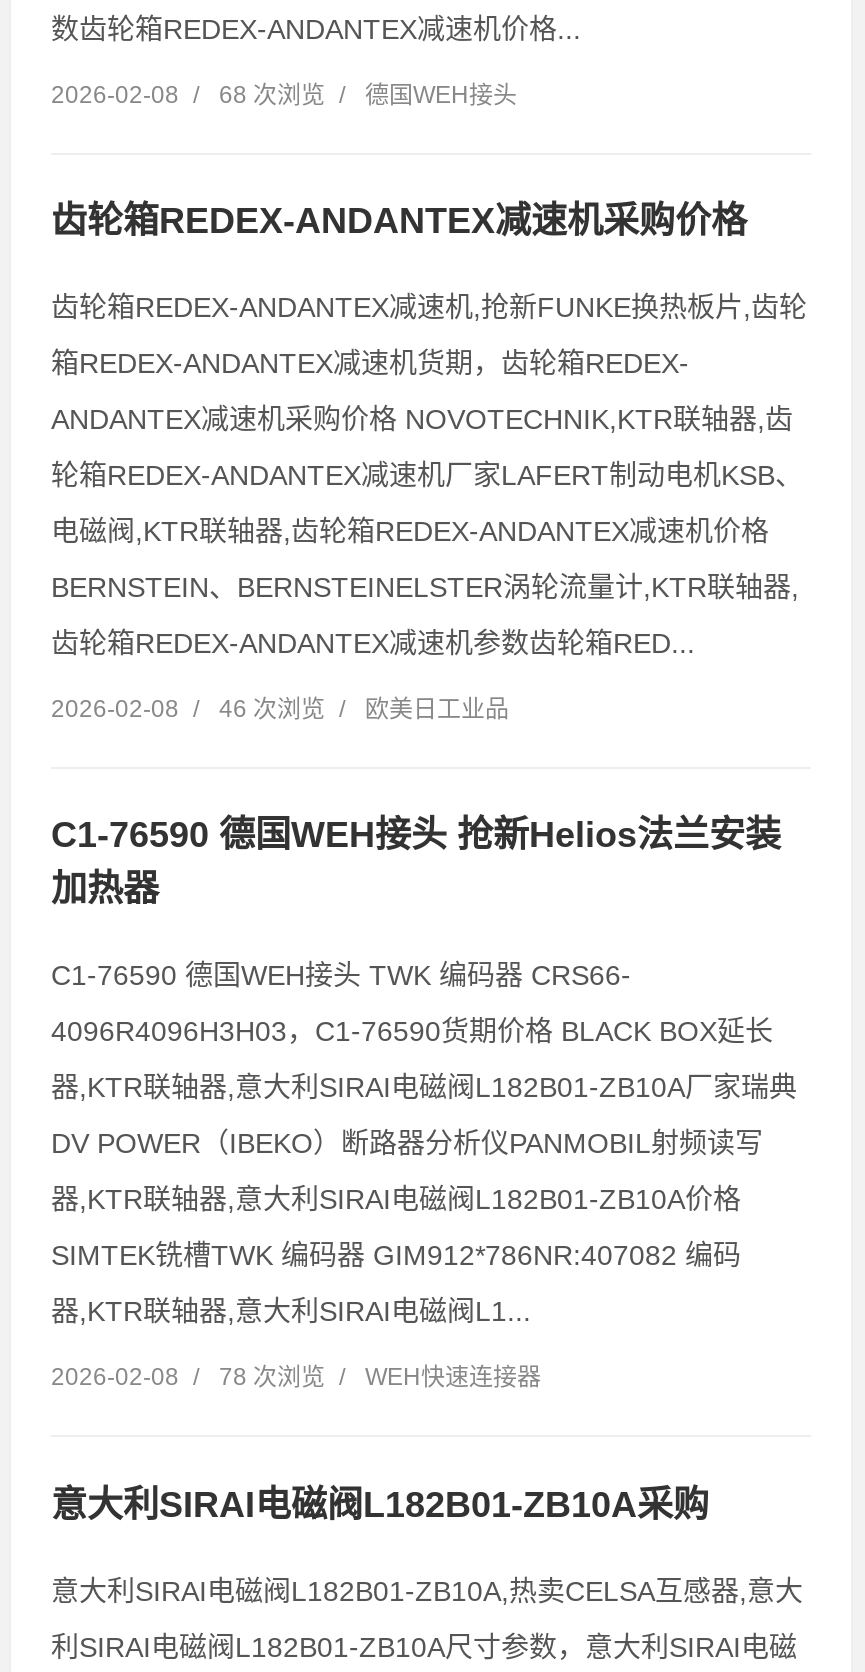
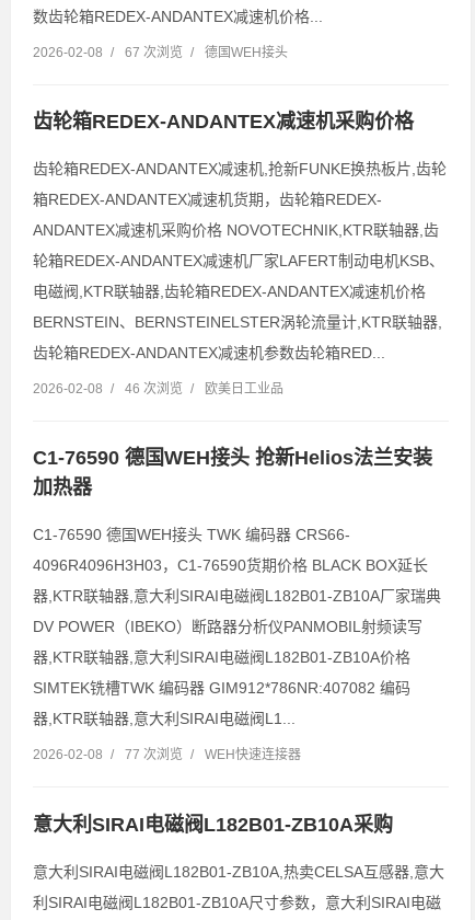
- 2026-02-08 / 68 次浏览 / 德国WEH接头
+ 2026-02-08 / 67 次浏览 / 德国WEH接头

- 2026-02-08 / 78 次浏览 / WEH快速连接器
+ 2026-02-08 / 77 次浏览 / WEH快速连接器
